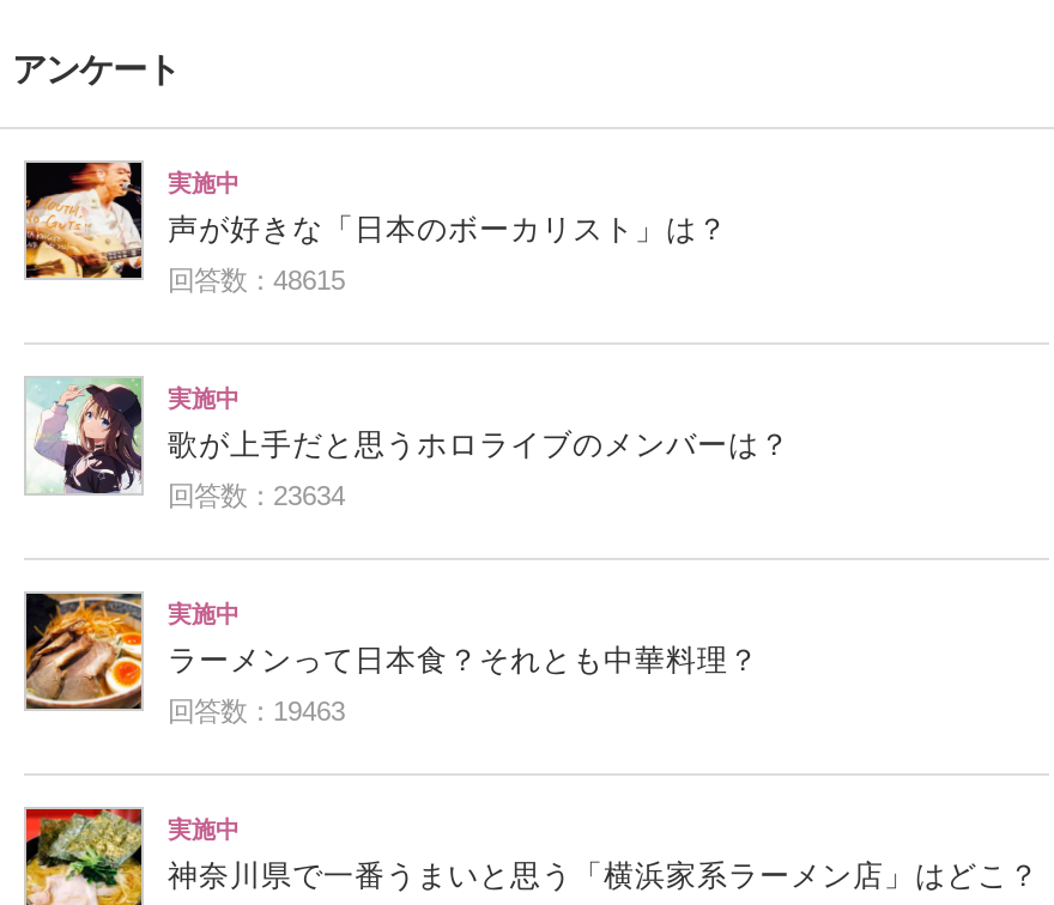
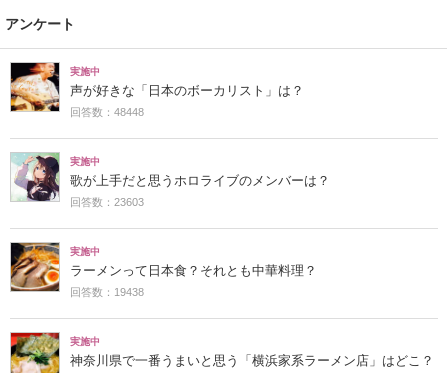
- 回答数：48615
+ 回答数：48448

- 回答数：23634
+ 回答数：23603

- 回答数：19463
+ 回答数：19438
